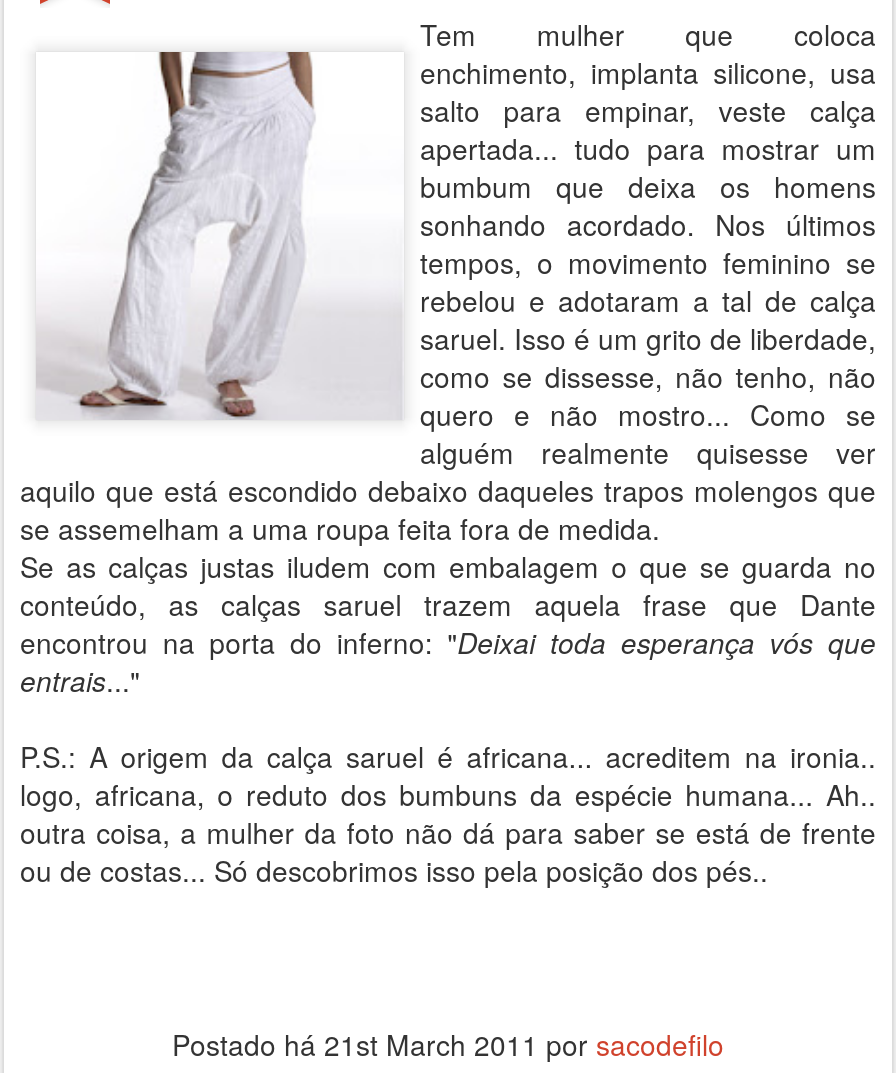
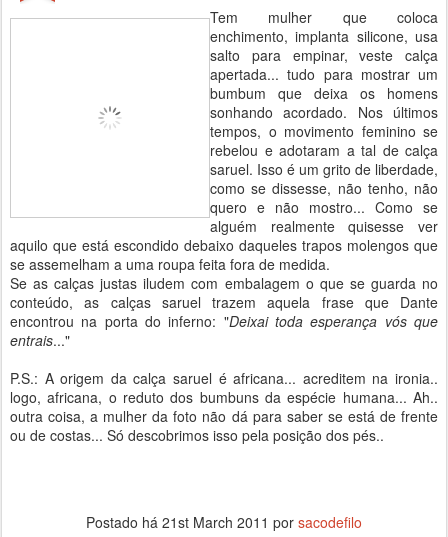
- [image]
